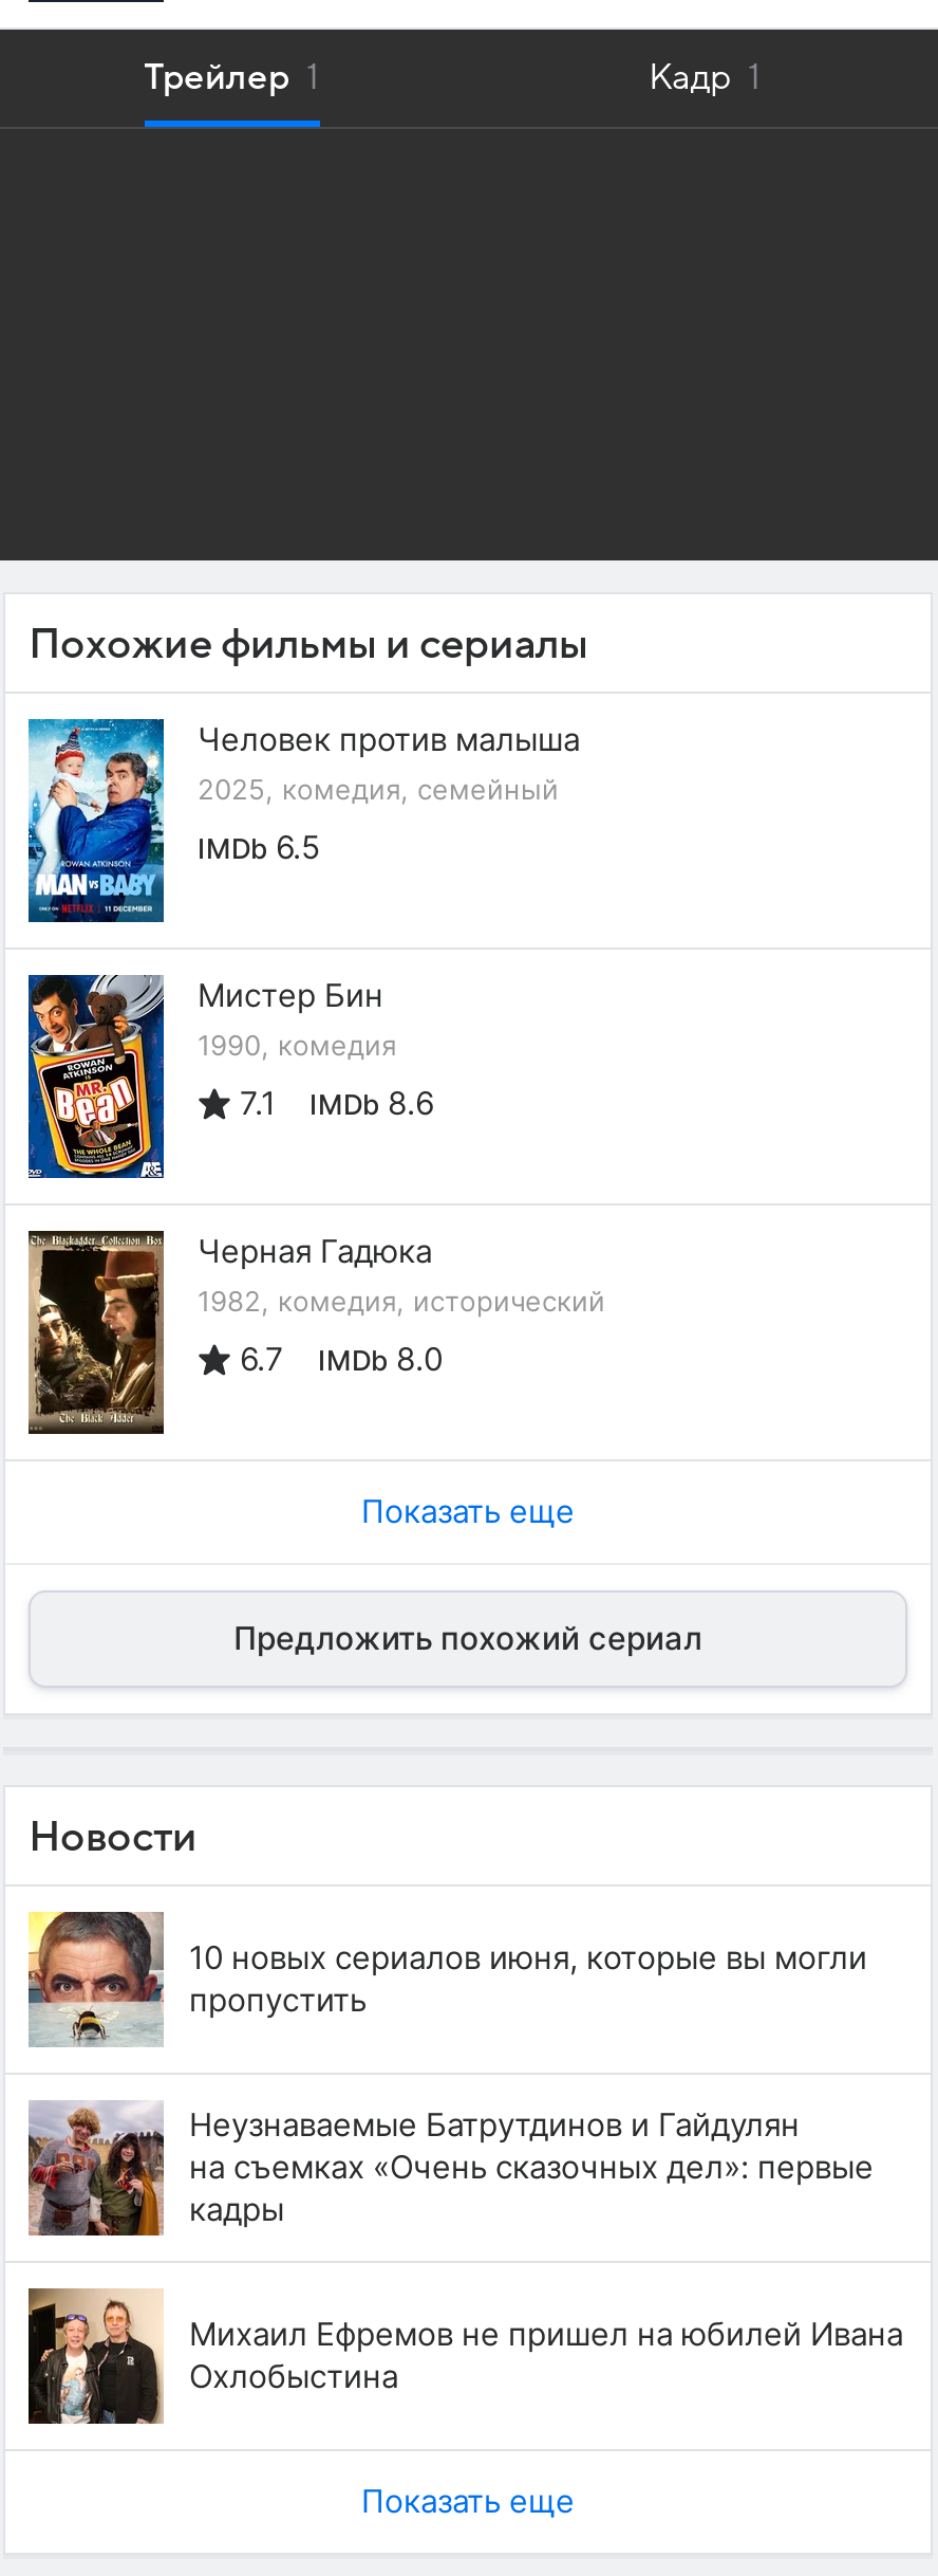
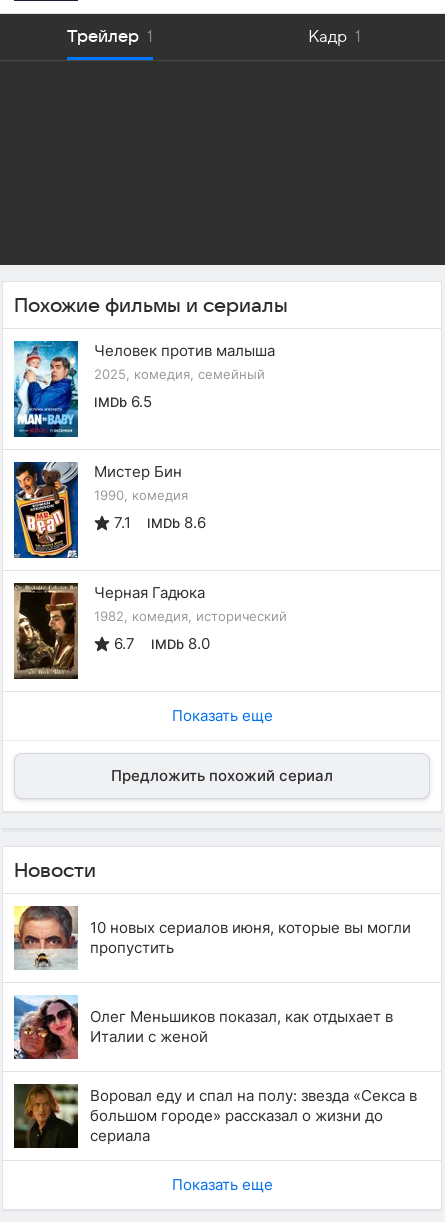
- [image]
- Неузнаваемые Батрутдинов и Гайдулян
- на съемках «Очень сказочных дел»: первые
- кадры
+ [image]
+ Олег Меньшиков показал, как отдыхает в
+ Италии с женой

- [image]
- Михаил Ефремов не пришел на юбилей Ивана
- Охлобыстина
+ [image]
+ Воровал еду и спал на полу: звезда «Секса в
+ большом городе» рассказал о жизни до
+ сериала
